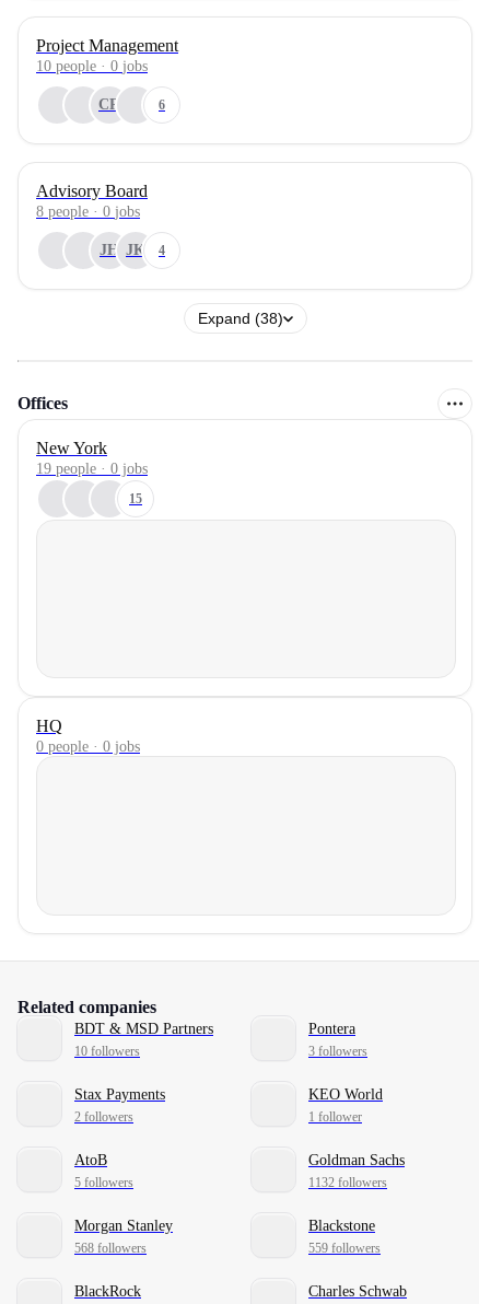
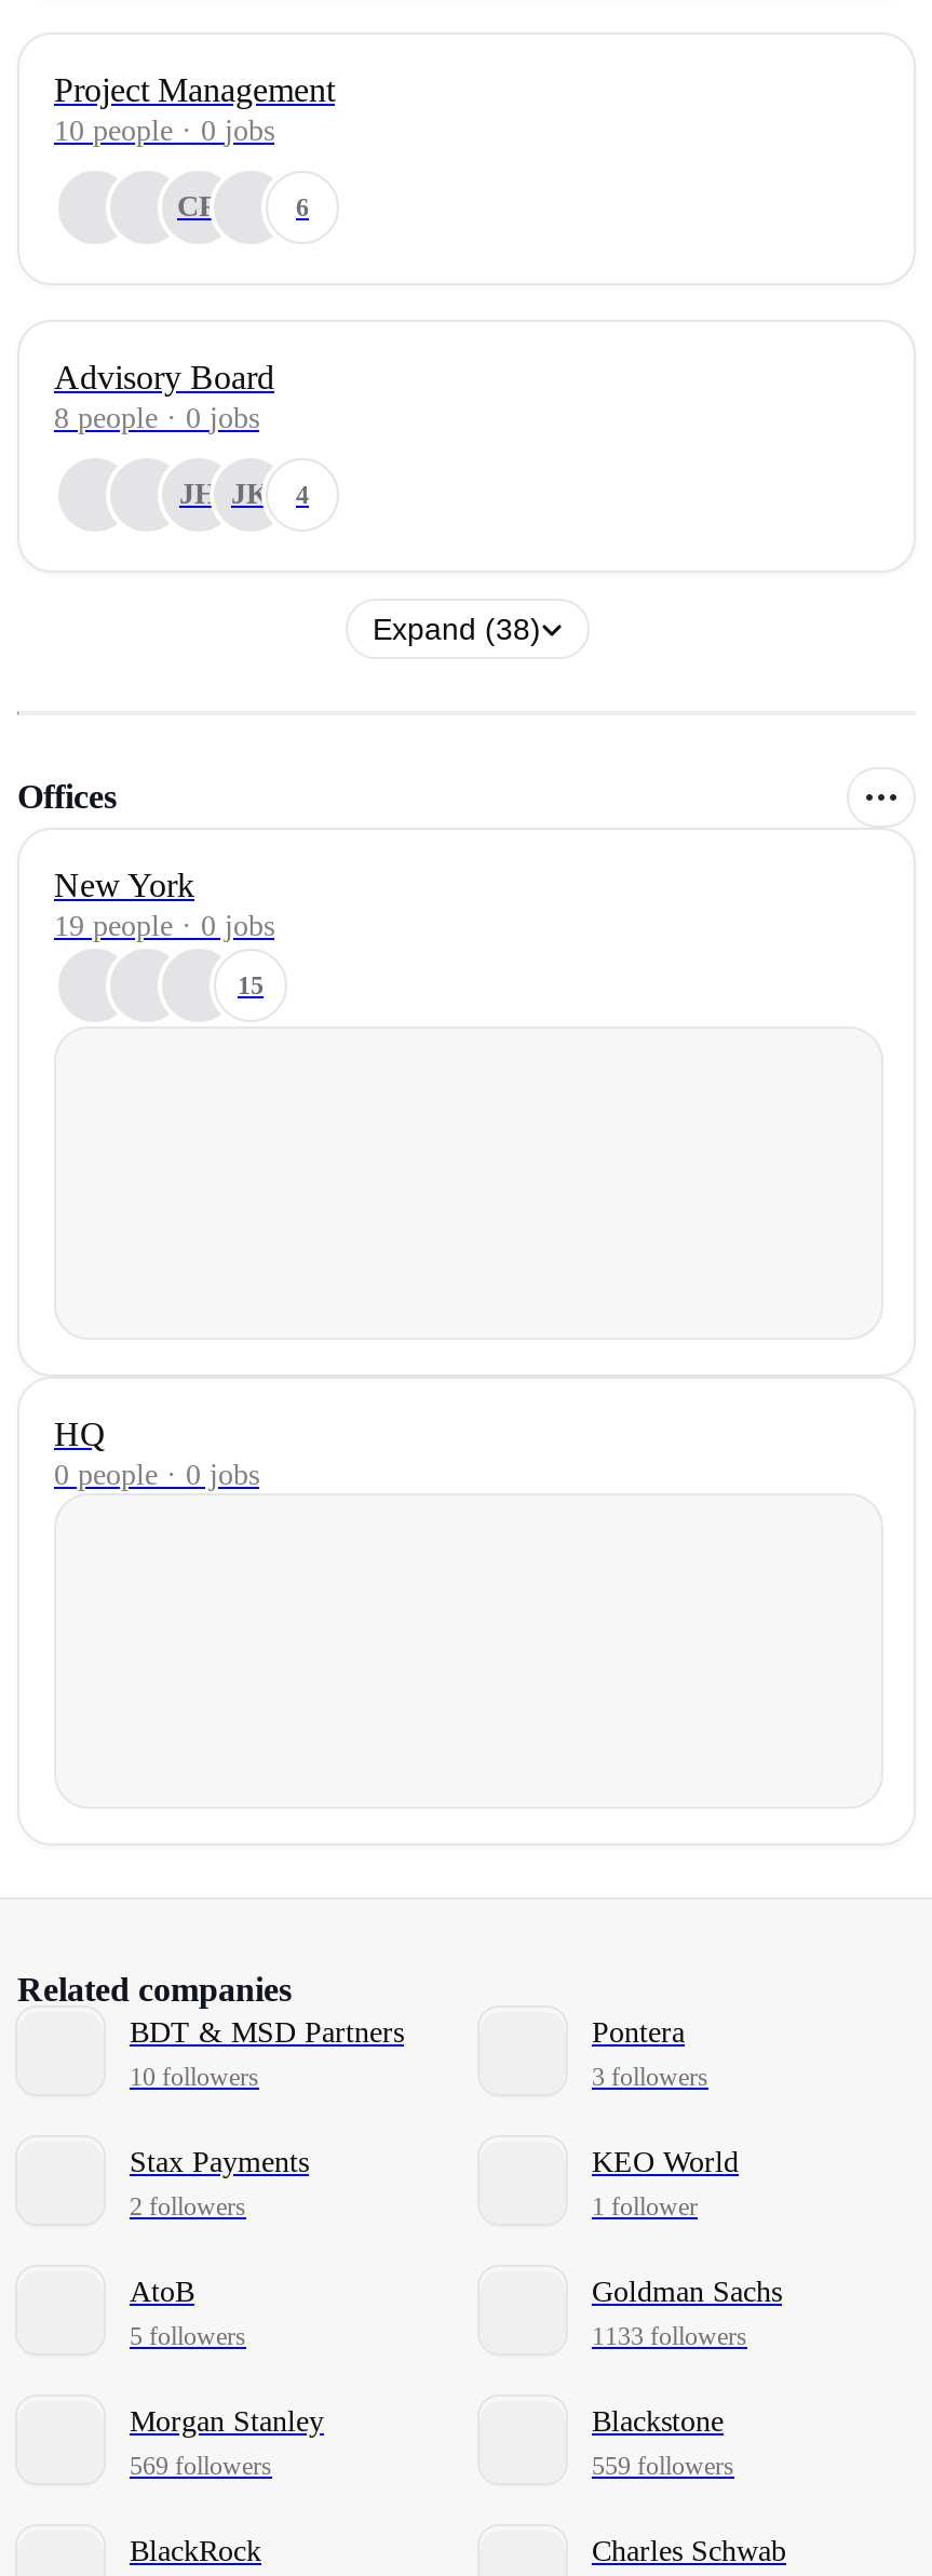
- 1132 followers
+ 1133 followers

- 568 followers
+ 569 followers
